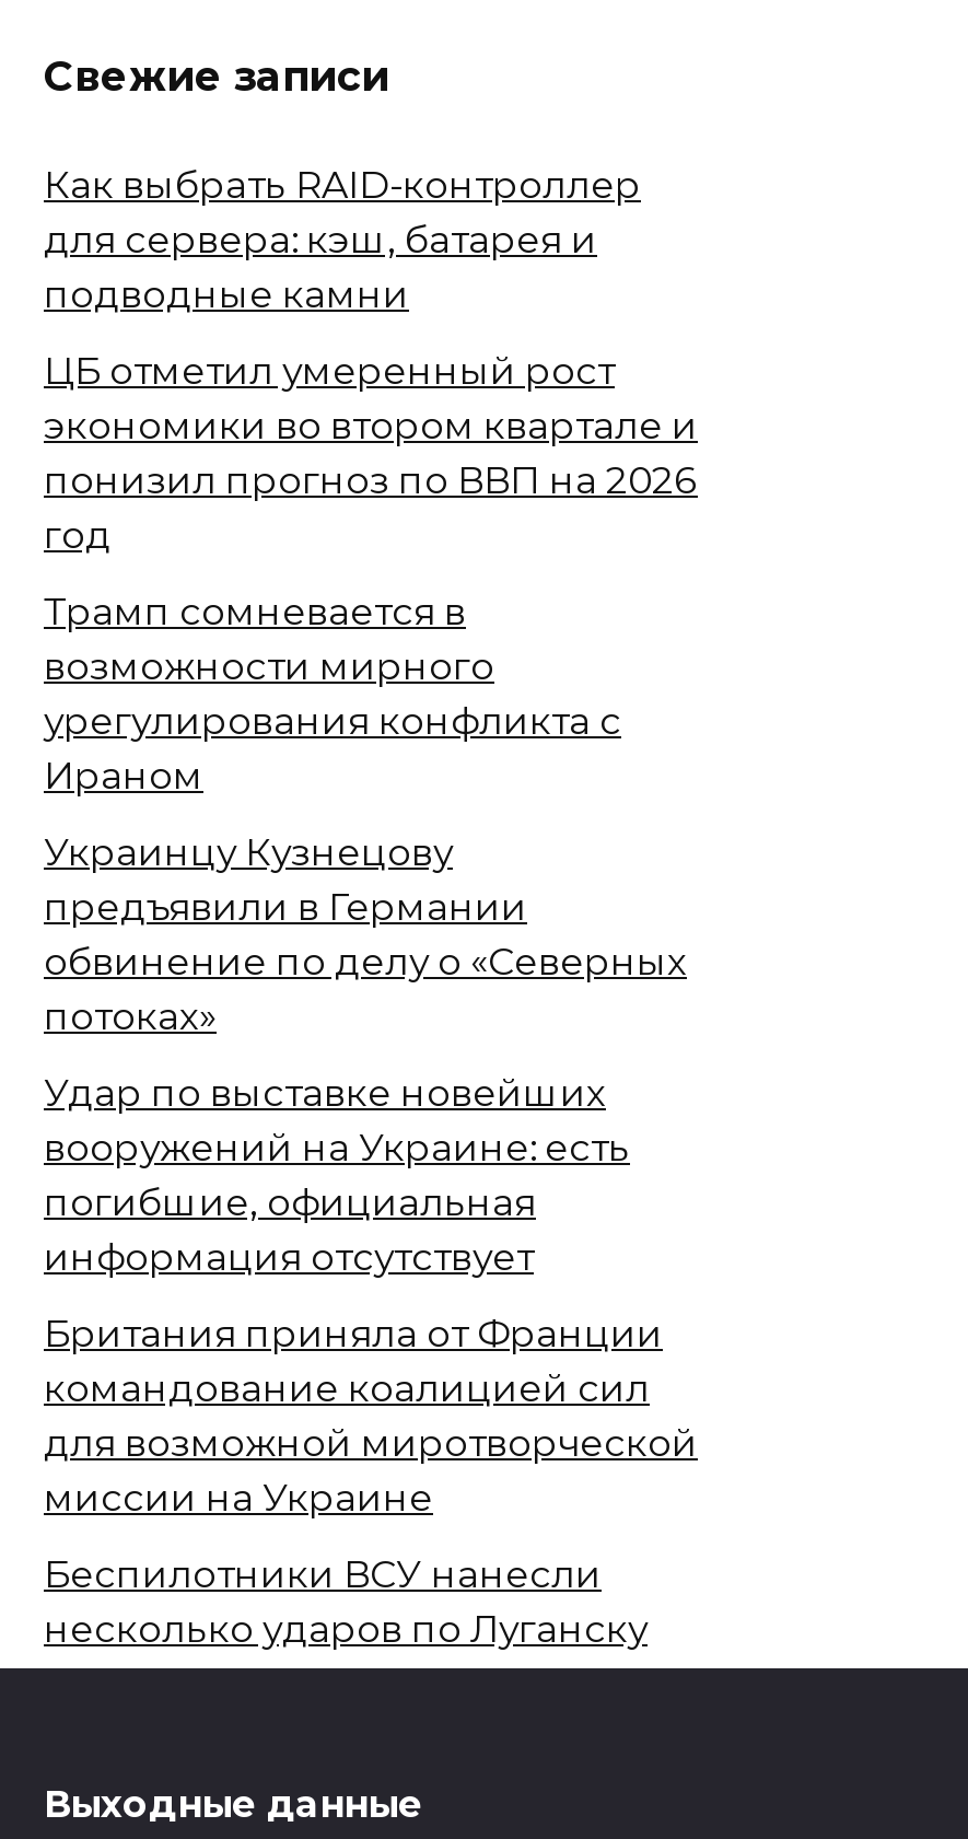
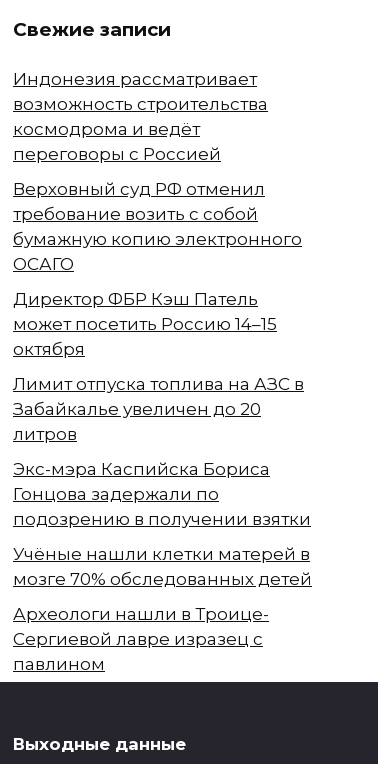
- Как выбрать RAID-контроллер
- для сервера: кэш, батарея и
- подводные камни
+ Индонезия рассматривает
+ возможность строительства
+ космодрома и ведёт
+ переговоры с Россией

- ЦБ отметил умеренный рост
- экономики во втором квартале и
- понизил прогноз по ВВП на 2026
- год
+ Верховный суд РФ отменил
+ требование возить с собой
+ бумажную копию электронного
+ ОСАГО

- Трамп сомневается в
- возможности мирного
- урегулирования конфликта с
- Ираном
+ Директор ФБР Кэш Патель
+ может посетить Россию 14–15
+ октября

- Украинцу Кузнецову
- предъявили в Германии
- обвинение по делу о «Северных
- потоках»
+ Лимит отпуска топлива на АЗС в
+ Забайкалье увеличен до 20
+ литров

- Удар по выставке новейших
- вооружений на Украине: есть
- погибшие, официальная
- информация отсутствует
+ Экс-мэра Каспийска Бориса
+ Гонцова задержали по
+ подозрению в получении взятки

- Британия приняла от Франции
- командование коалицией сил
- для возможной миротворческой
- миссии на Украине
+ Учёные нашли клетки матерей в
+ мозге 70% обследованных детей

- Беспилотники ВСУ нанесли
- несколько ударов по Луганску
+ Археологи нашли в Троице-
+ Сергиевой лавре изразец с
+ павлином
